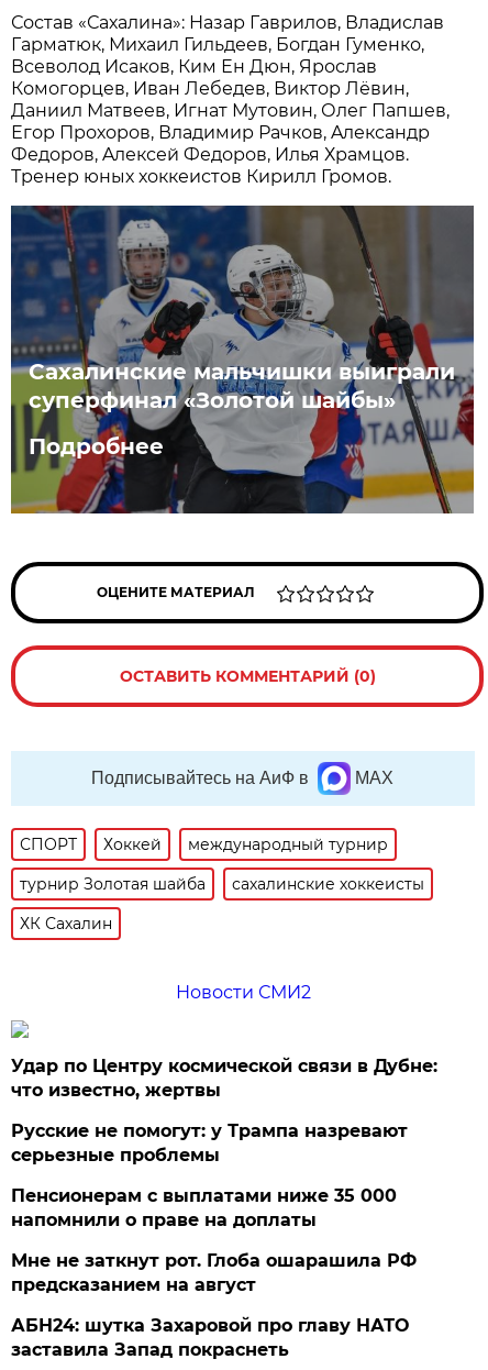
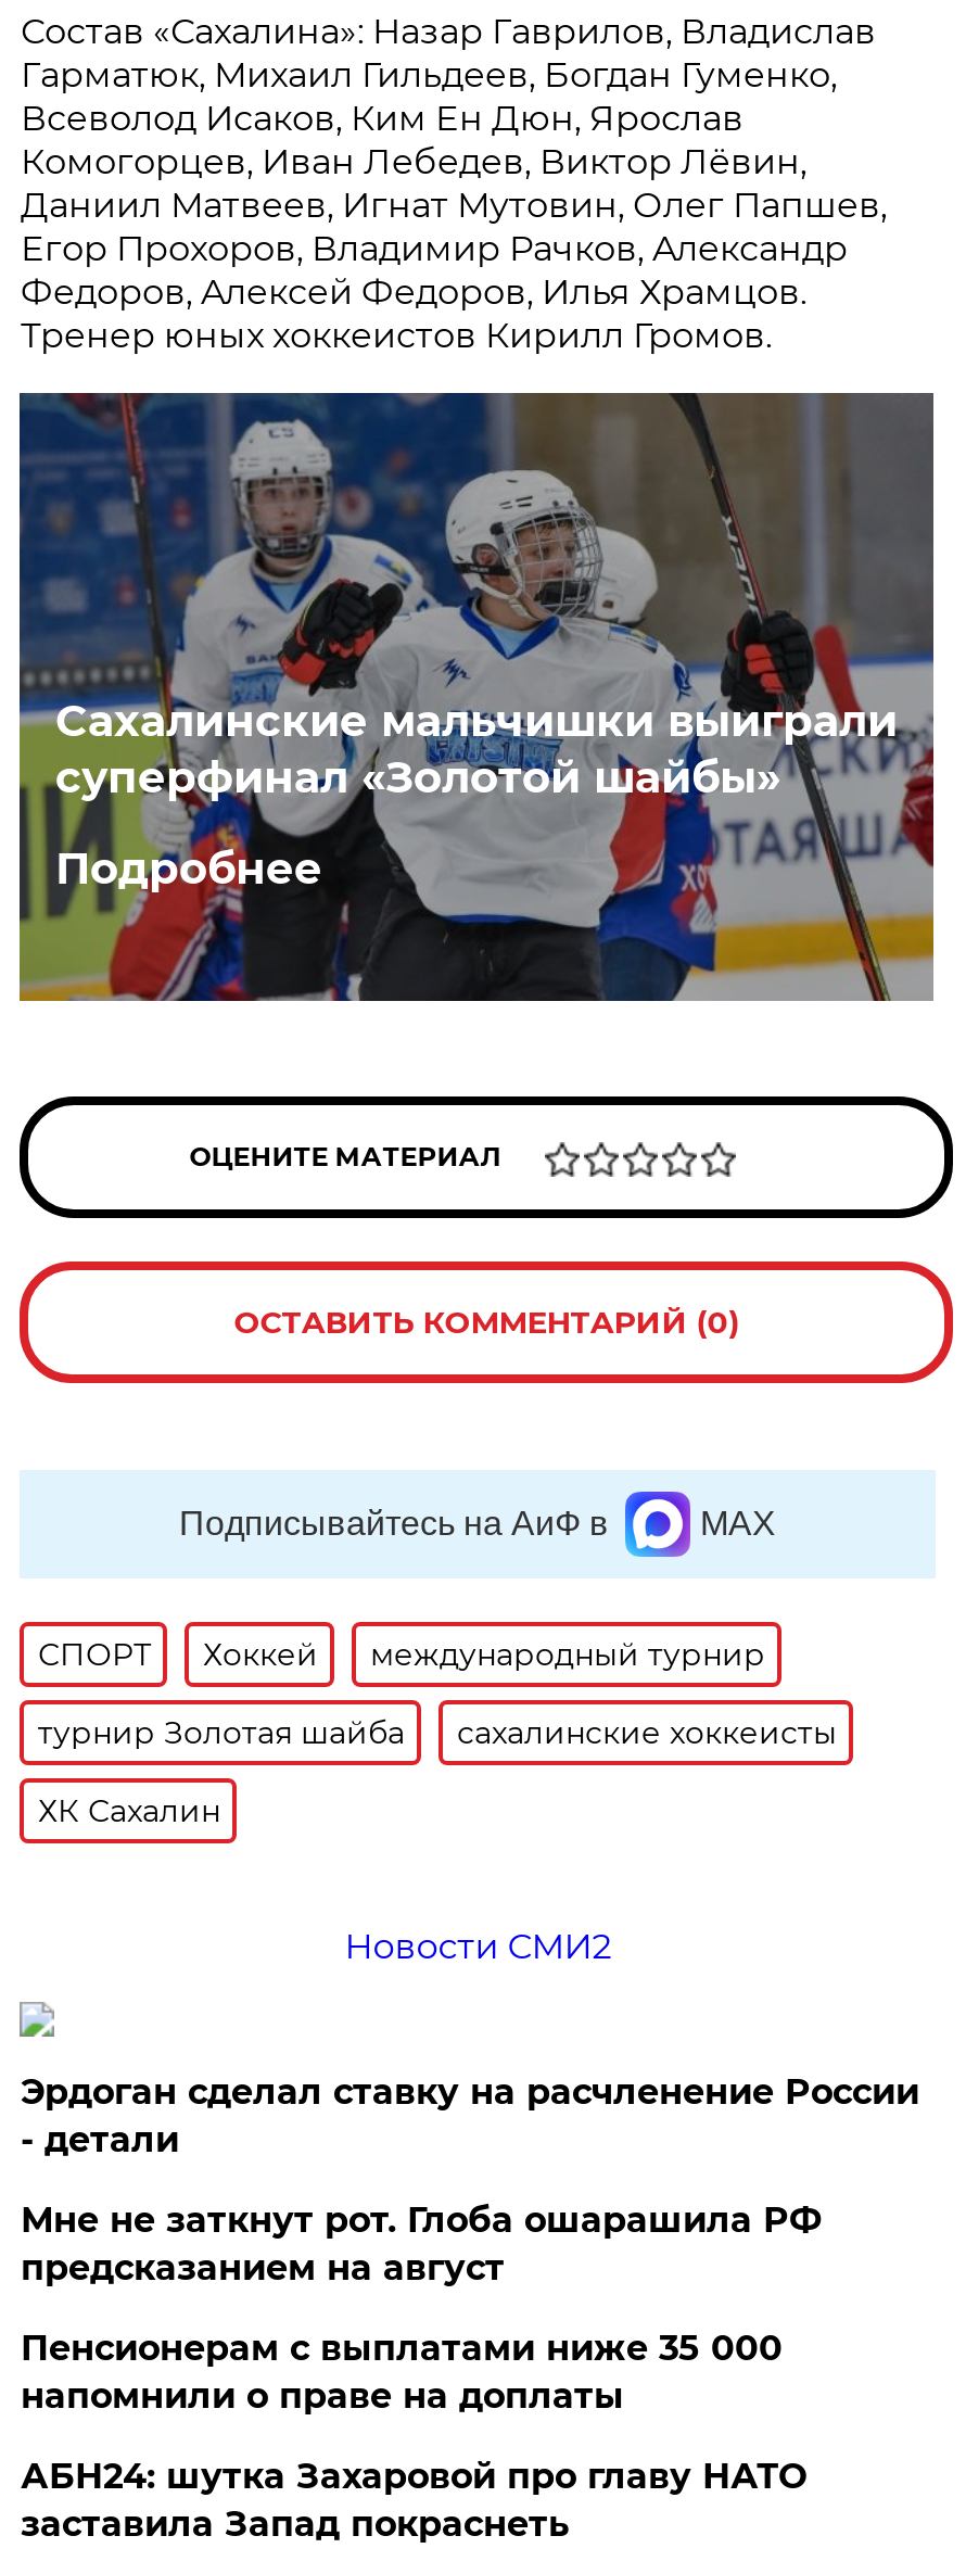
- Удар по Центру космической связи в Дубне:
- что известно, жертвы
+ Эрдоган сделал ставку на расчленение России
+ - детали

- Русские не помогут: у Трампа назревают
- серьезные проблемы

moved up: Мне не заткнут рот. Глоба ошарашила РФ | предсказанием на август
